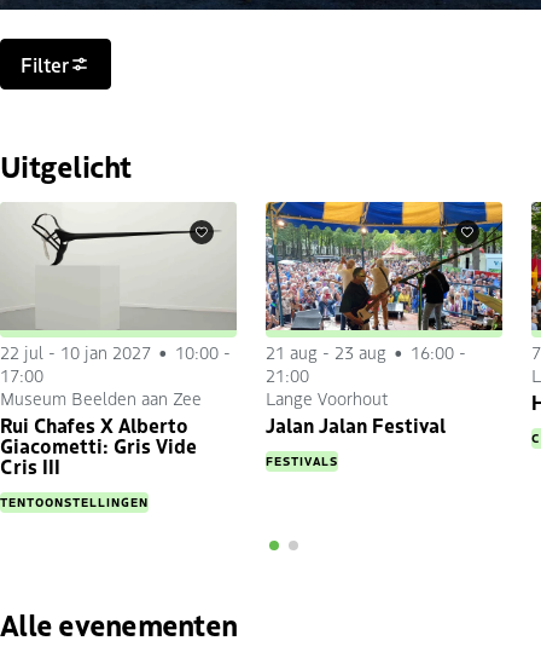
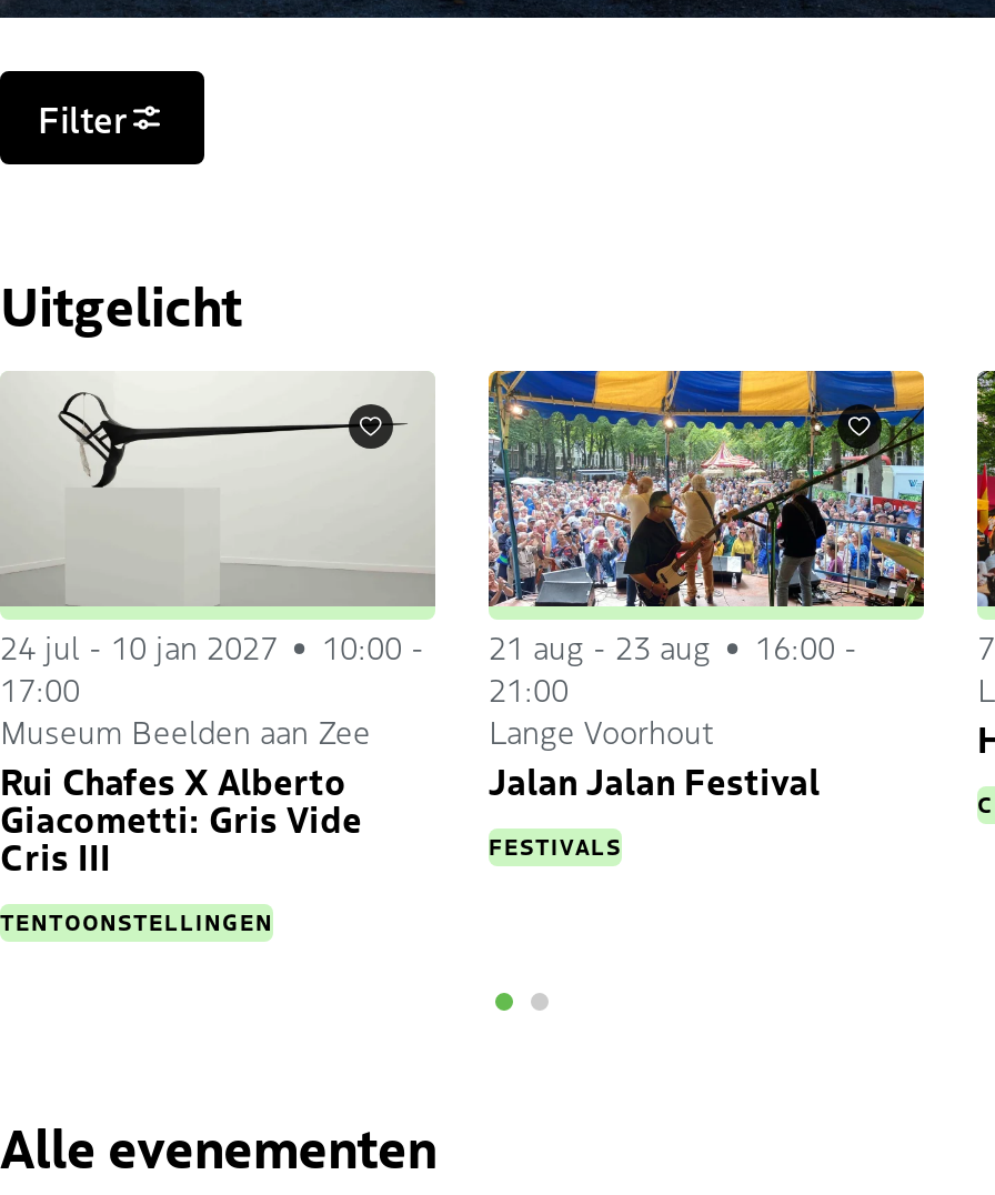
- 22 jul - 10 jan 2027 10:00 - 21 aug - 23 aug 16:00 -
+ 24 jul - 10 jan 2027 10:00 - 21 aug - 23 aug 16:00 -
